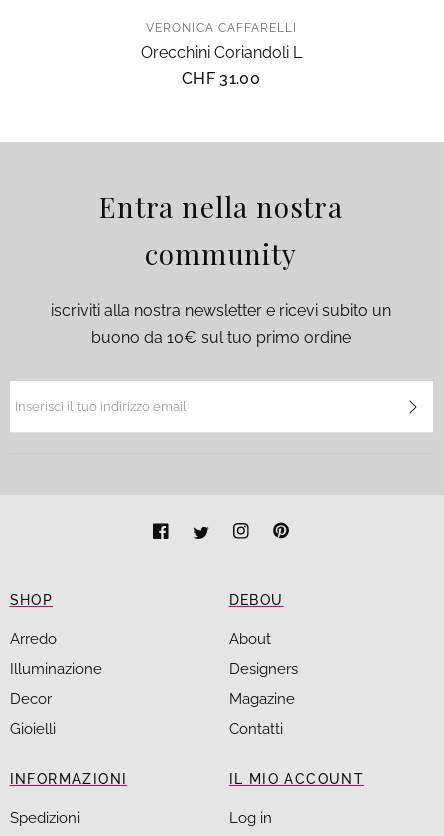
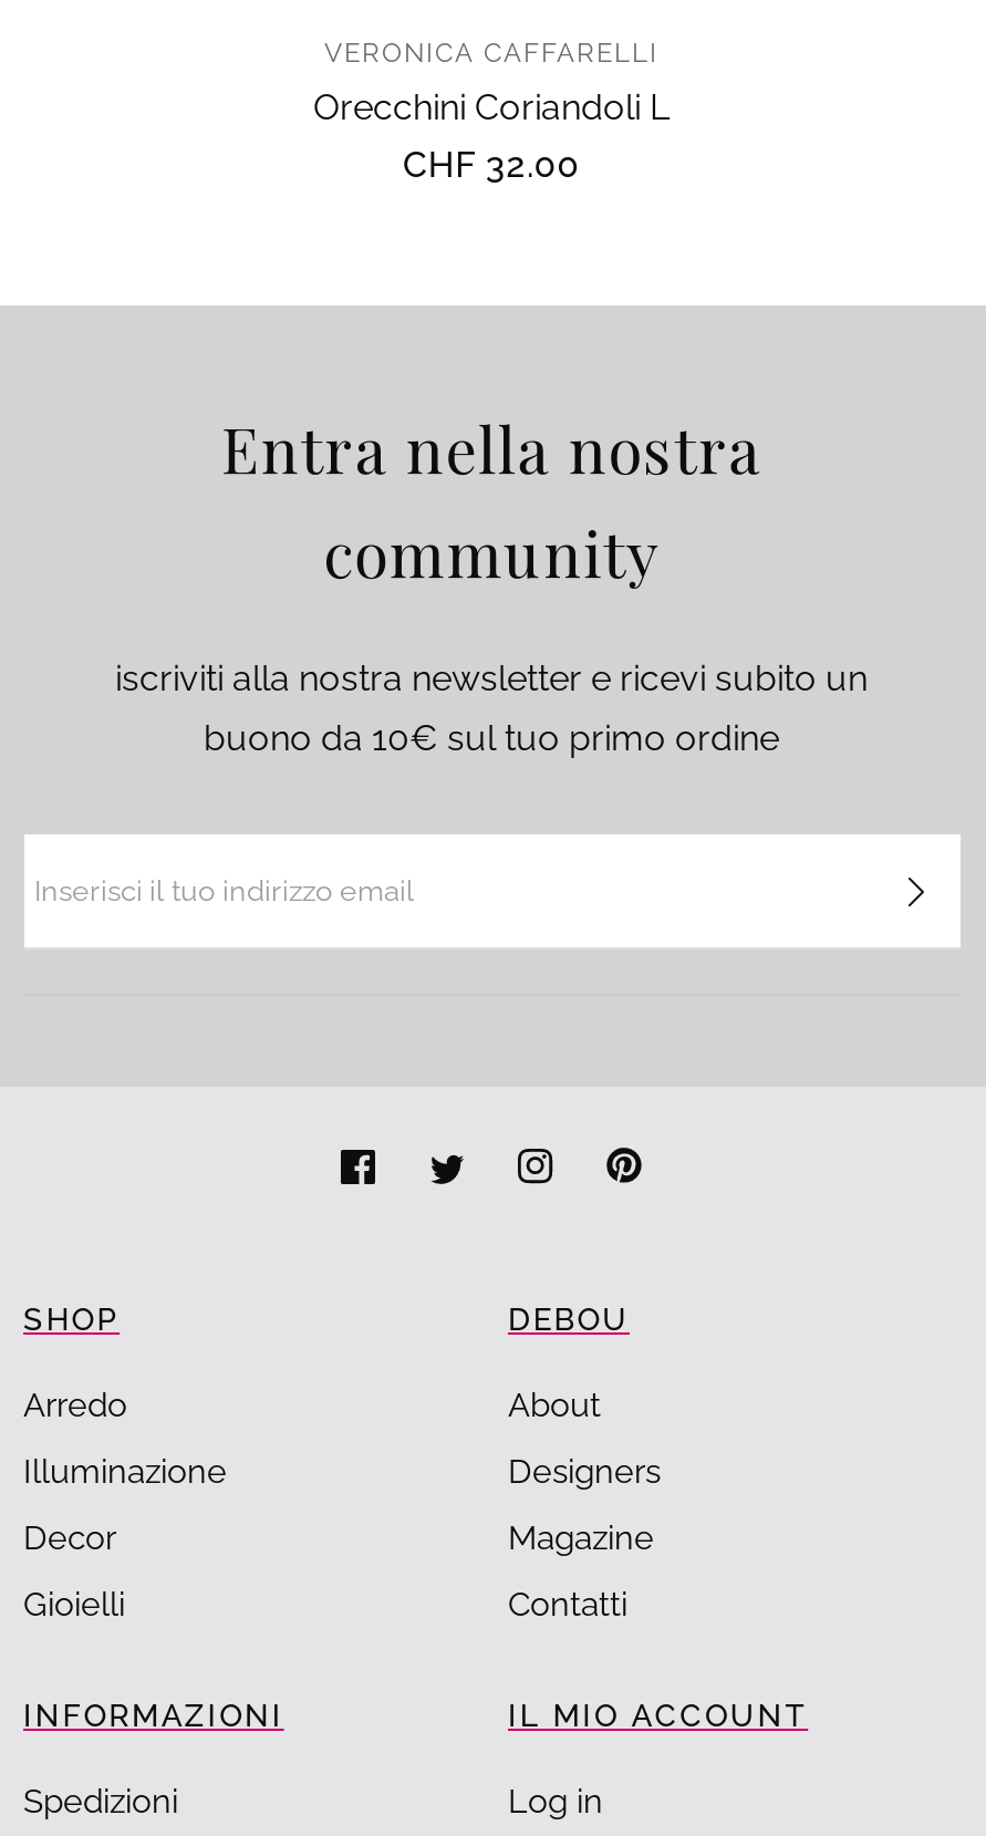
- CHF 31.00
+ CHF 32.00
